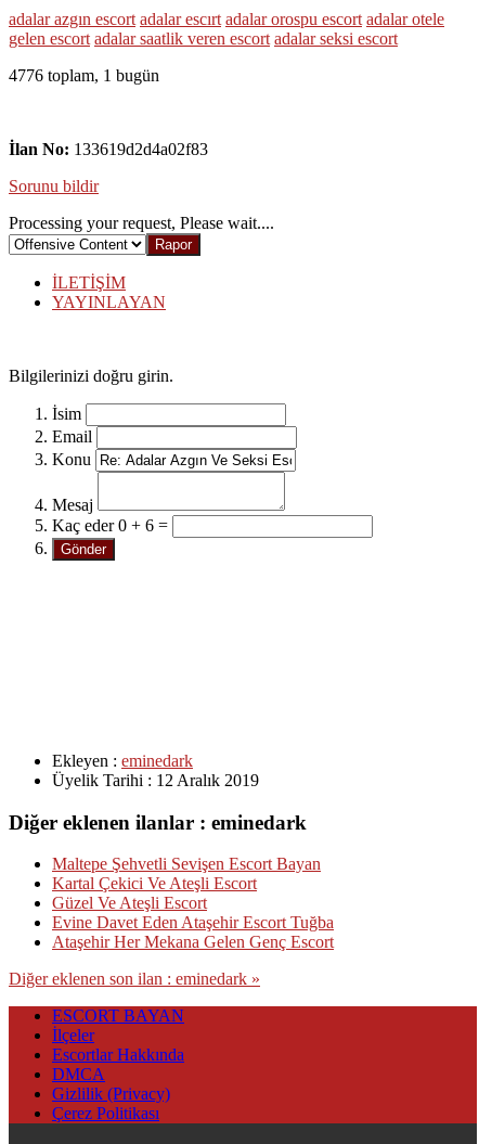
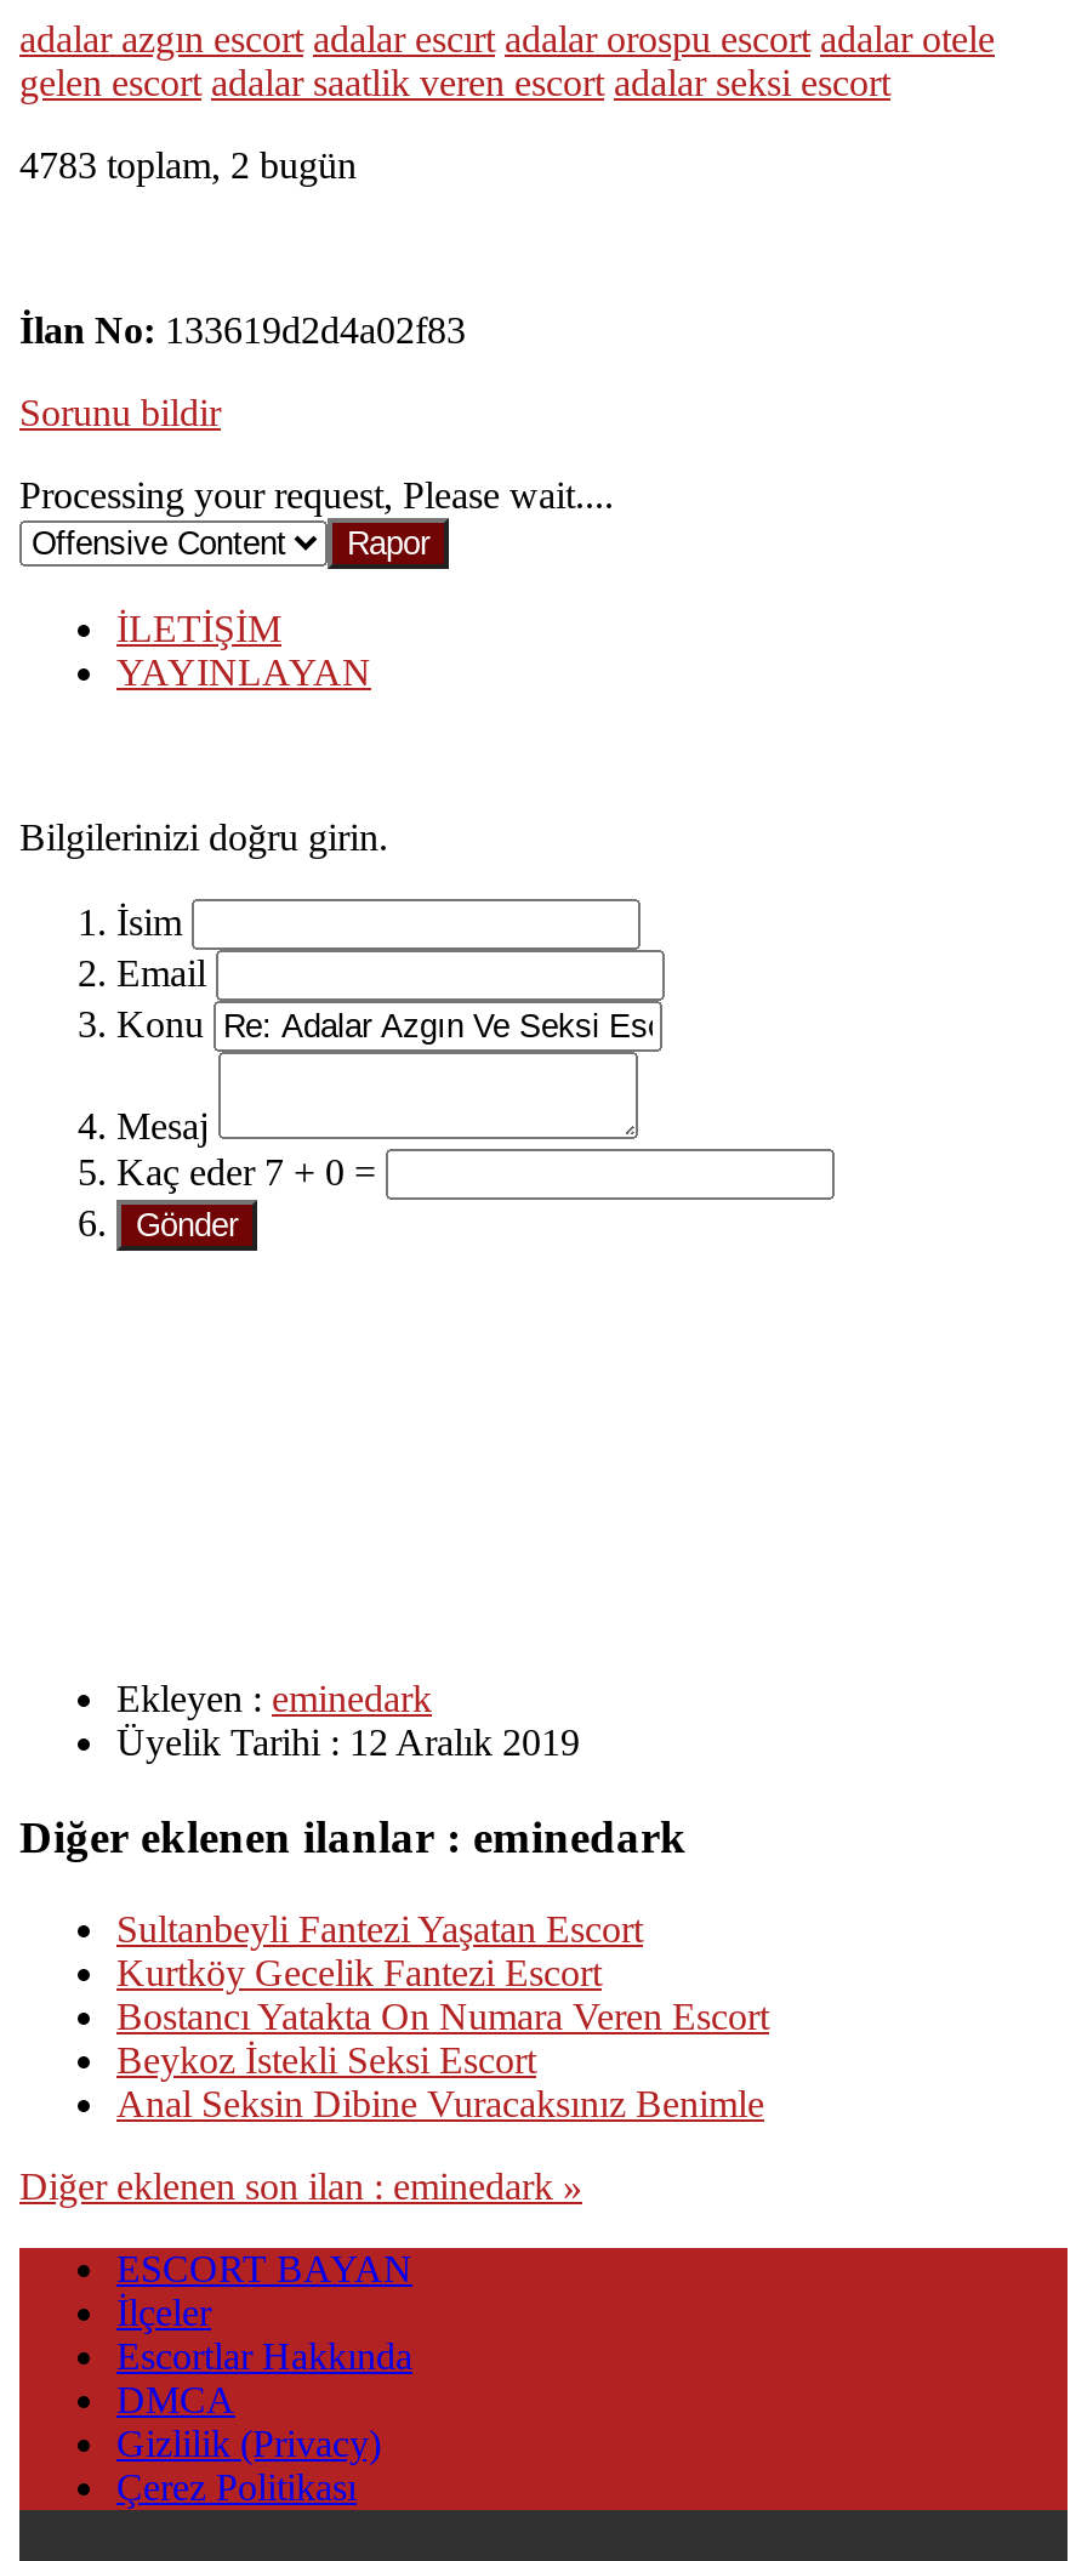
- 4776 toplam, 1 bugün
+ 4783 toplam, 2 bugün

- Kaç eder 0 + 6 =
+ Kaç eder 7 + 0 =

- Maltepe Şehvetli Sevişen Escort Bayan
- Kartal Çekici Ve Ateşli Escort
- Güzel Ve Ateşli Escort
- Evine Davet Eden Ataşehir Escort Tuğba
- Ataşehir Her Mekana Gelen Genç Escort
+ Sultanbeyli Fantezi Yaşatan Escort
+ Kurtköy Gecelik Fantezi Escort
+ Bostancı Yatakta On Numara Veren Escort
+ Beykoz İstekli Seksi Escort
+ Anal Seksin Dibine Vuracaksınız Benimle
